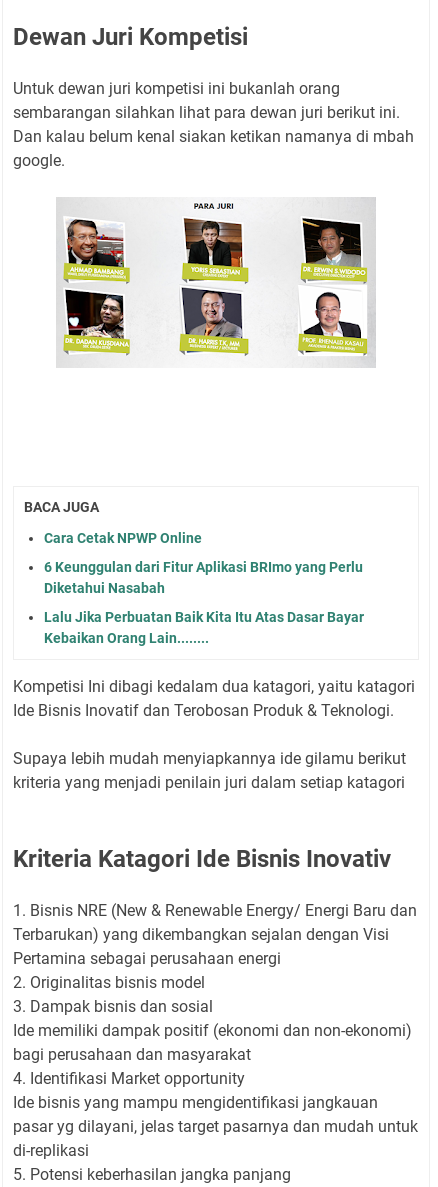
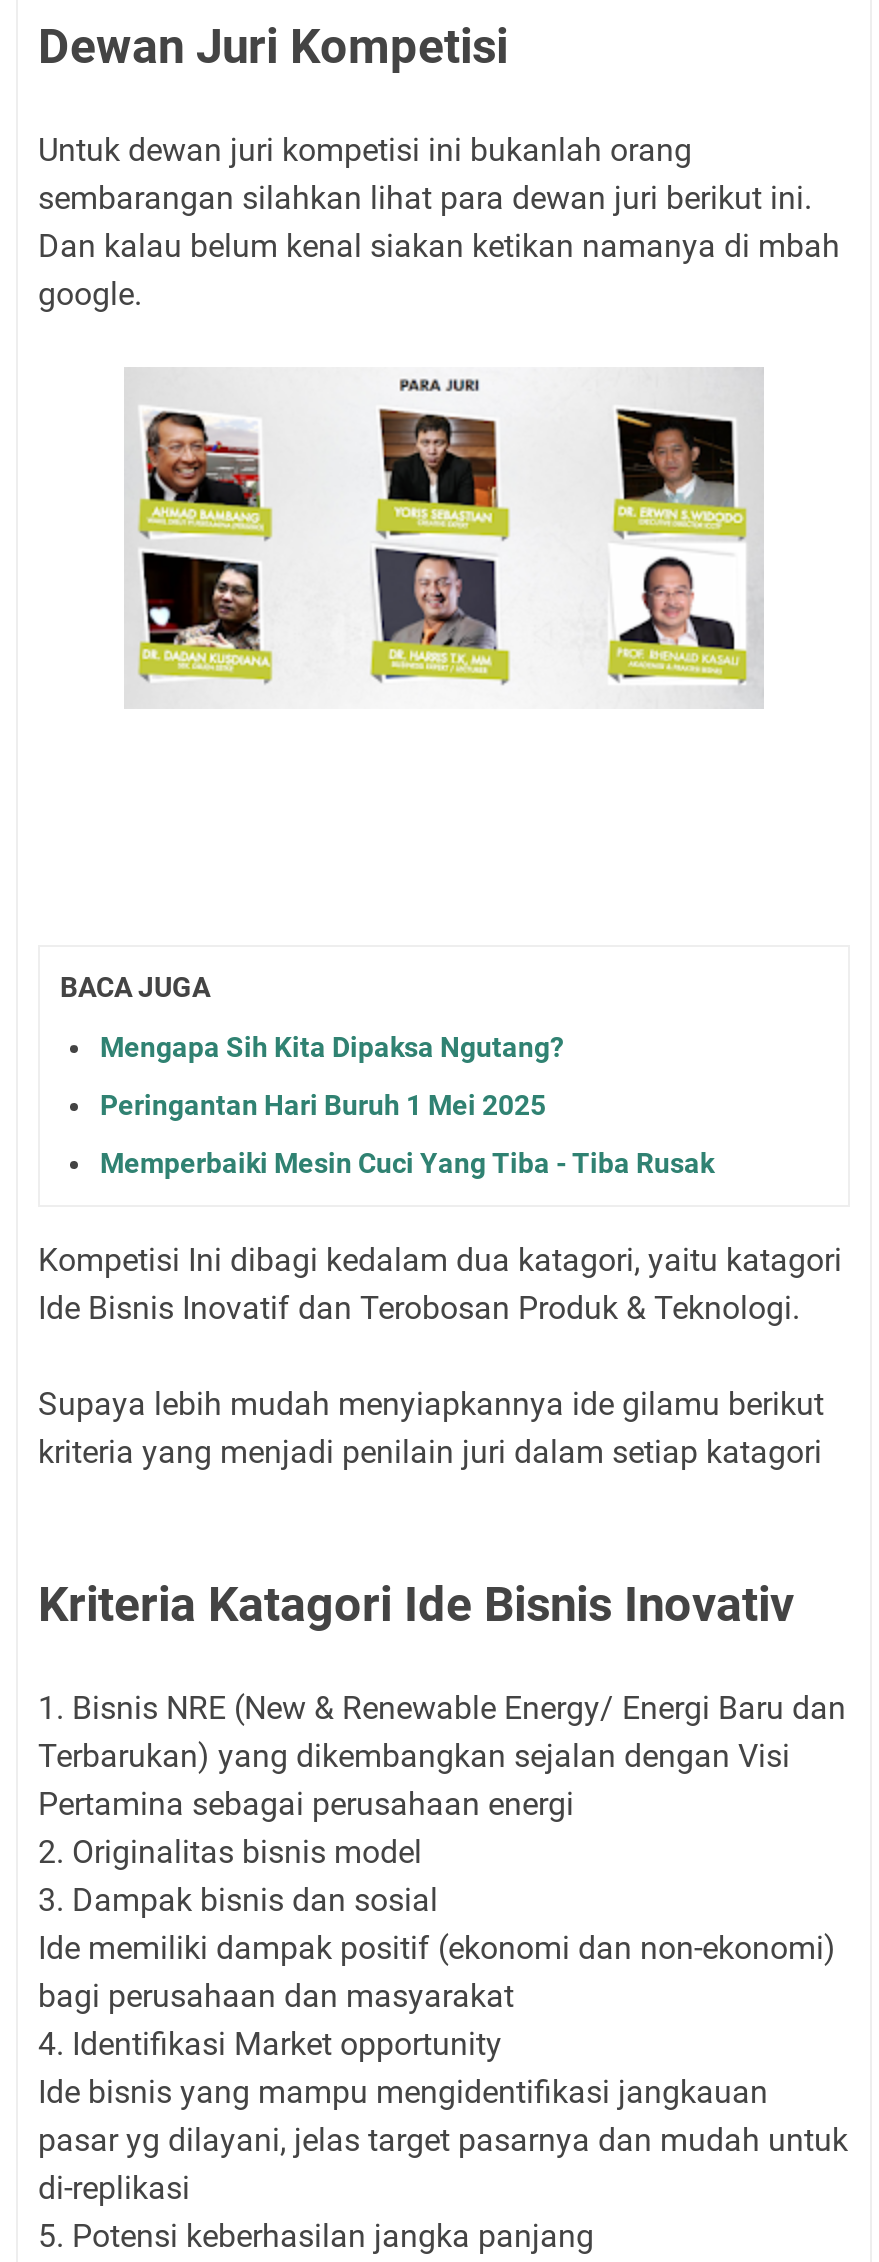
- Cara Cetak NPWP Online
+ Mengapa Sih Kita Dipaksa Ngutang?

- 6 Keunggulan dari Fitur Aplikasi BRImo yang Perlu
- Diketahui Nasabah
+ Peringantan Hari Buruh 1 Mei 2025

- Lalu Jika Perbuatan Baik Kita Itu Atas Dasar Bayar
- Kebaikan Orang Lain........
+ Memperbaiki Mesin Cuci Yang Tiba - Tiba Rusak
